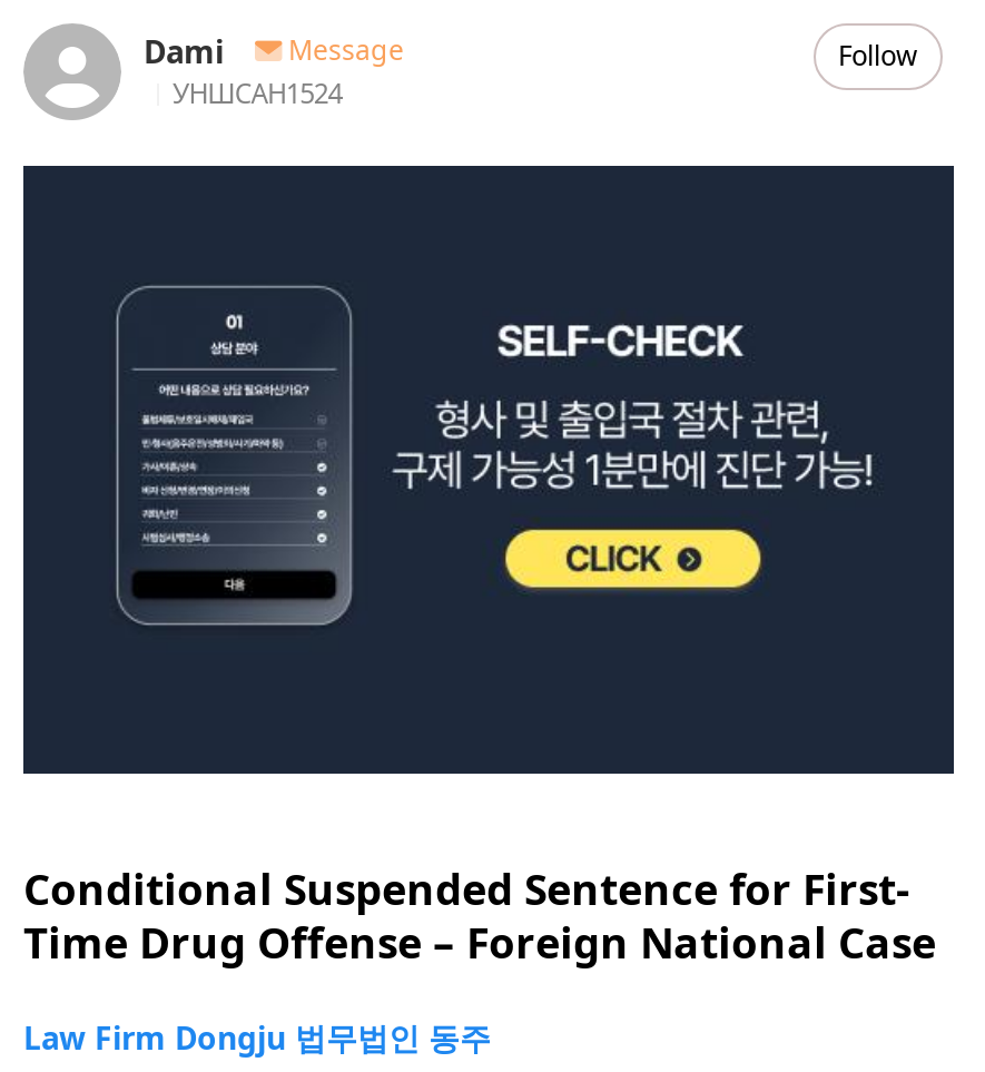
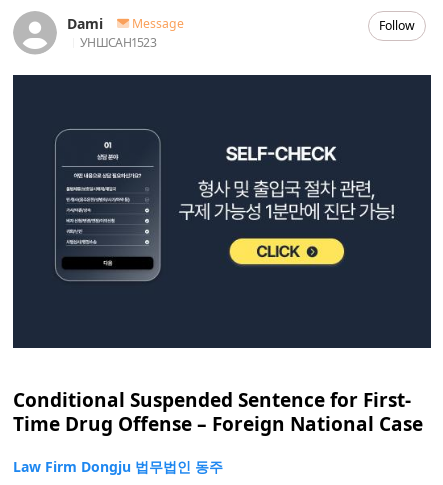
- УНШСАН1524
+ УНШСАН1523
